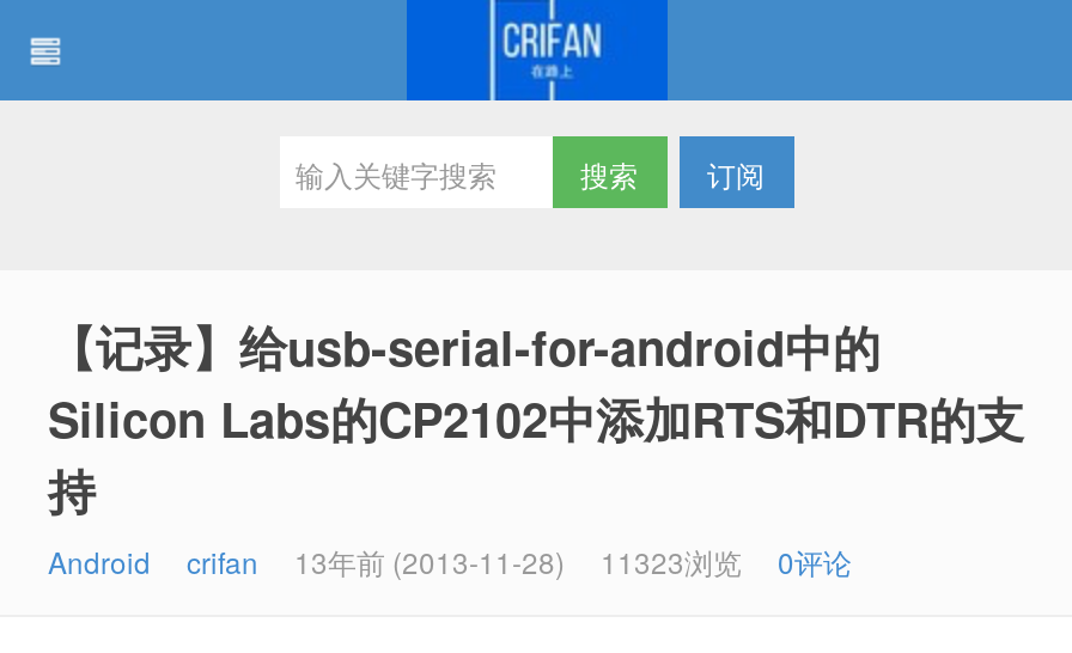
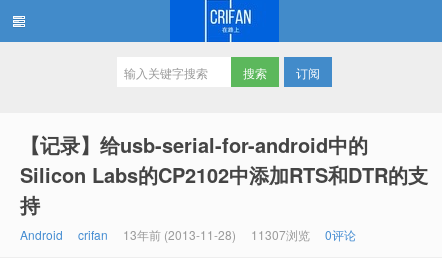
- Android crifan 13年前 (2013-11-28) 11323浏览 0评论
+ Android crifan 13年前 (2013-11-28) 11307浏览 0评论
